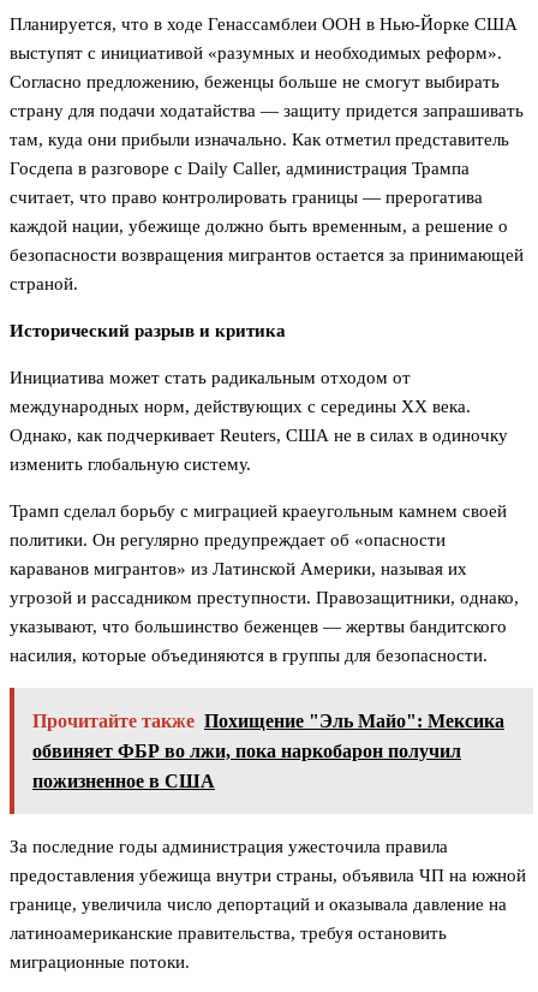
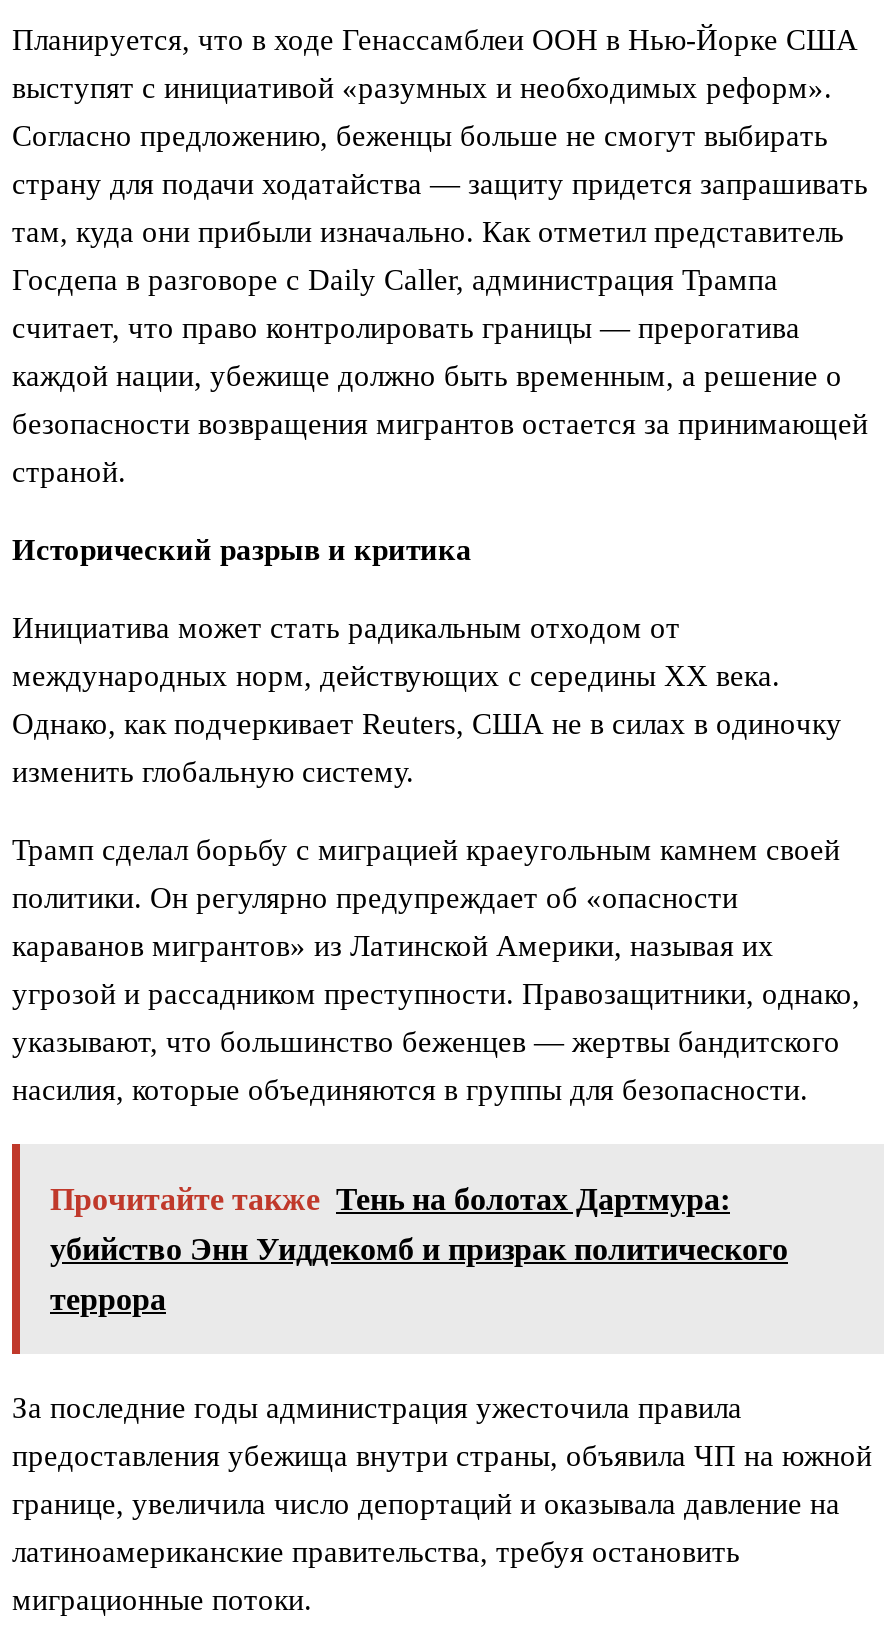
- Прочитайте также Похищение "Эль Майо": Мексика
+ Прочитайте также Тень на болотах Дартмура:

- обвиняет ФБР во лжи, пока наркобарон получил
+ убийство Энн Уиддекомб и призрак политического

- пожизненное в США
+ террора
